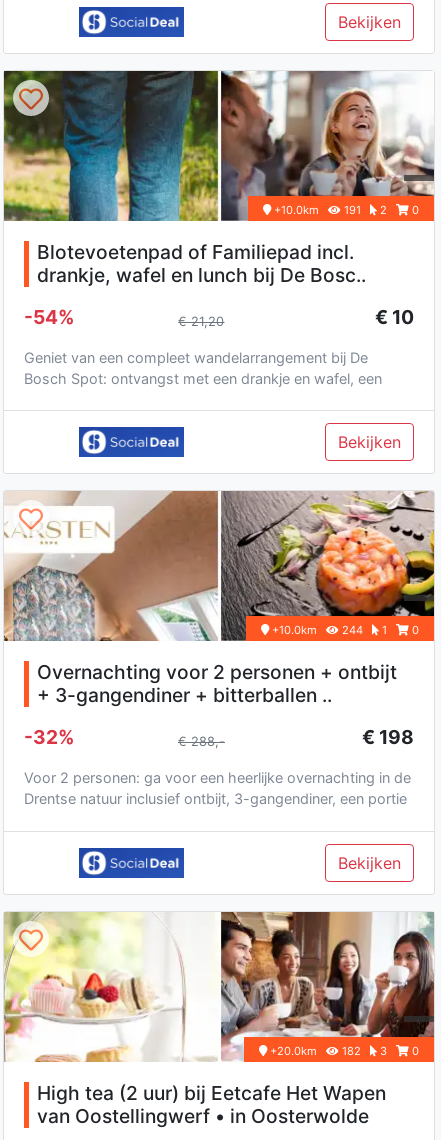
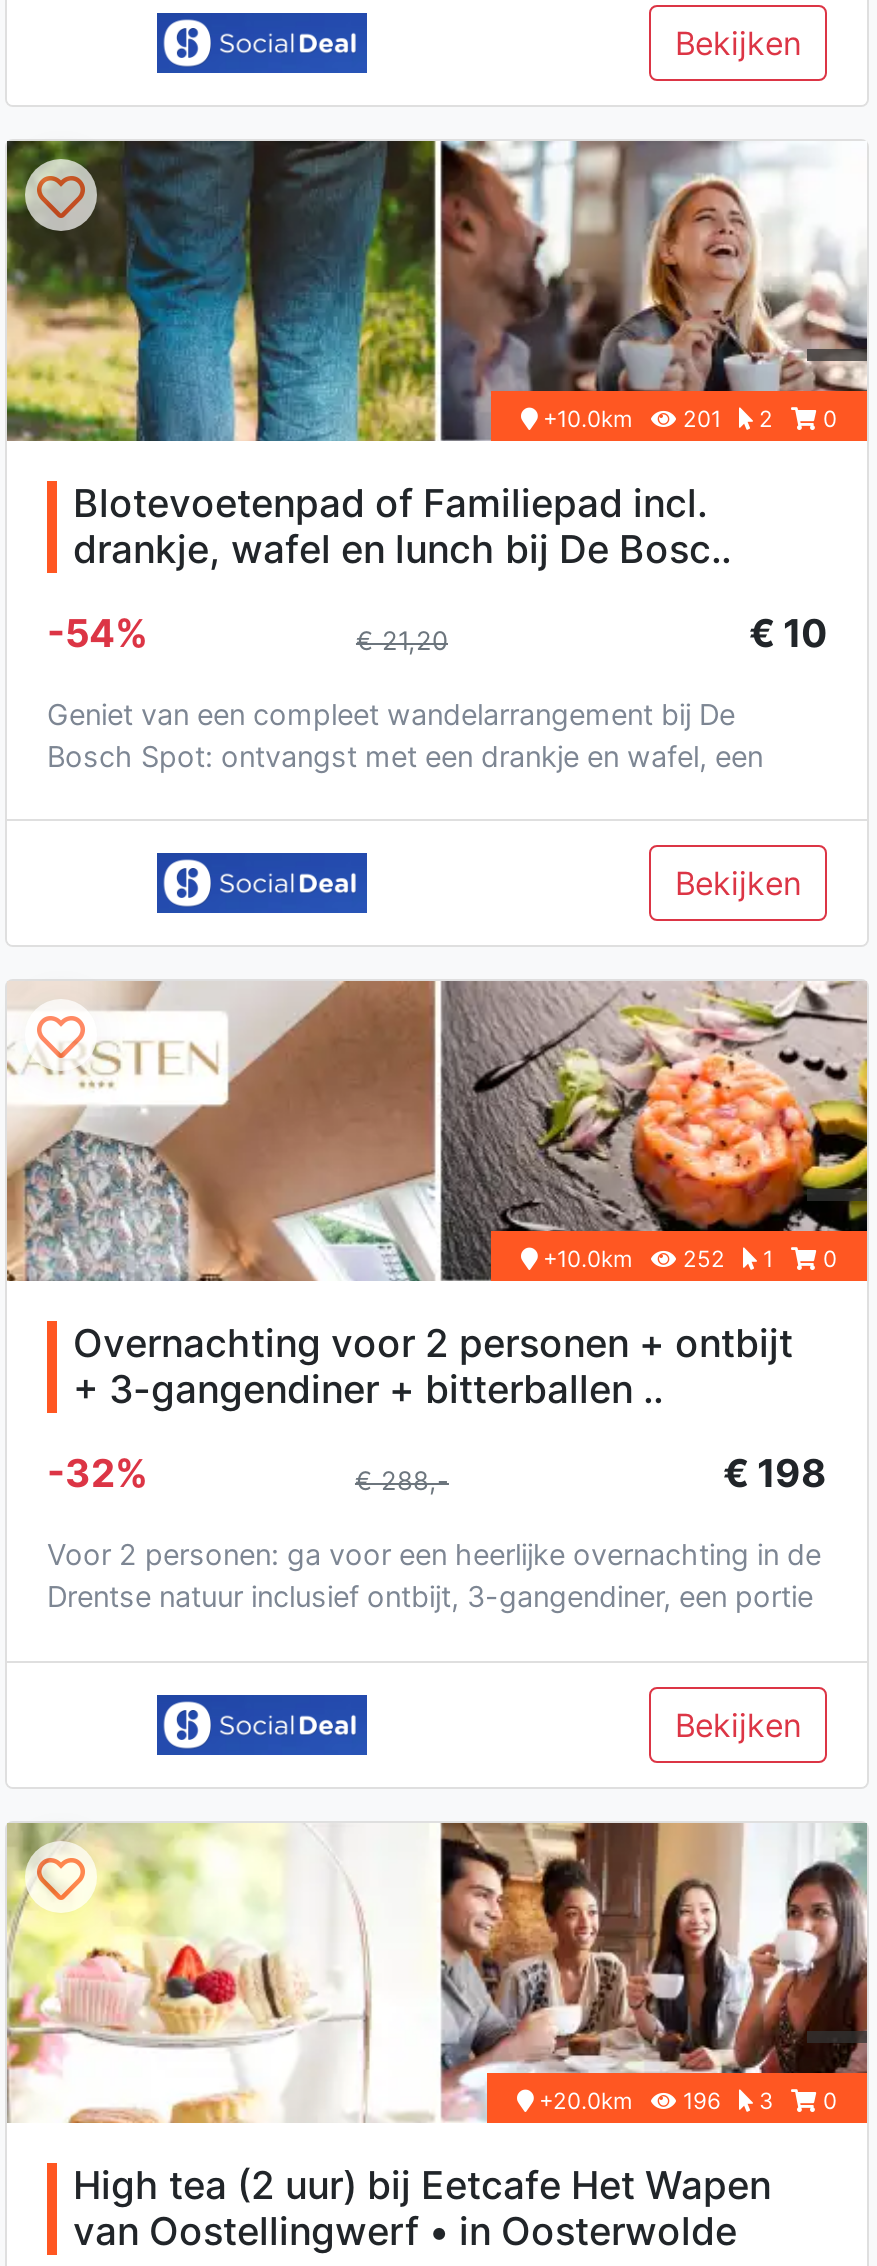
- 191 2
+ 201 2

- 244 1
+ 252 1

- 182 3
+ 196 3
